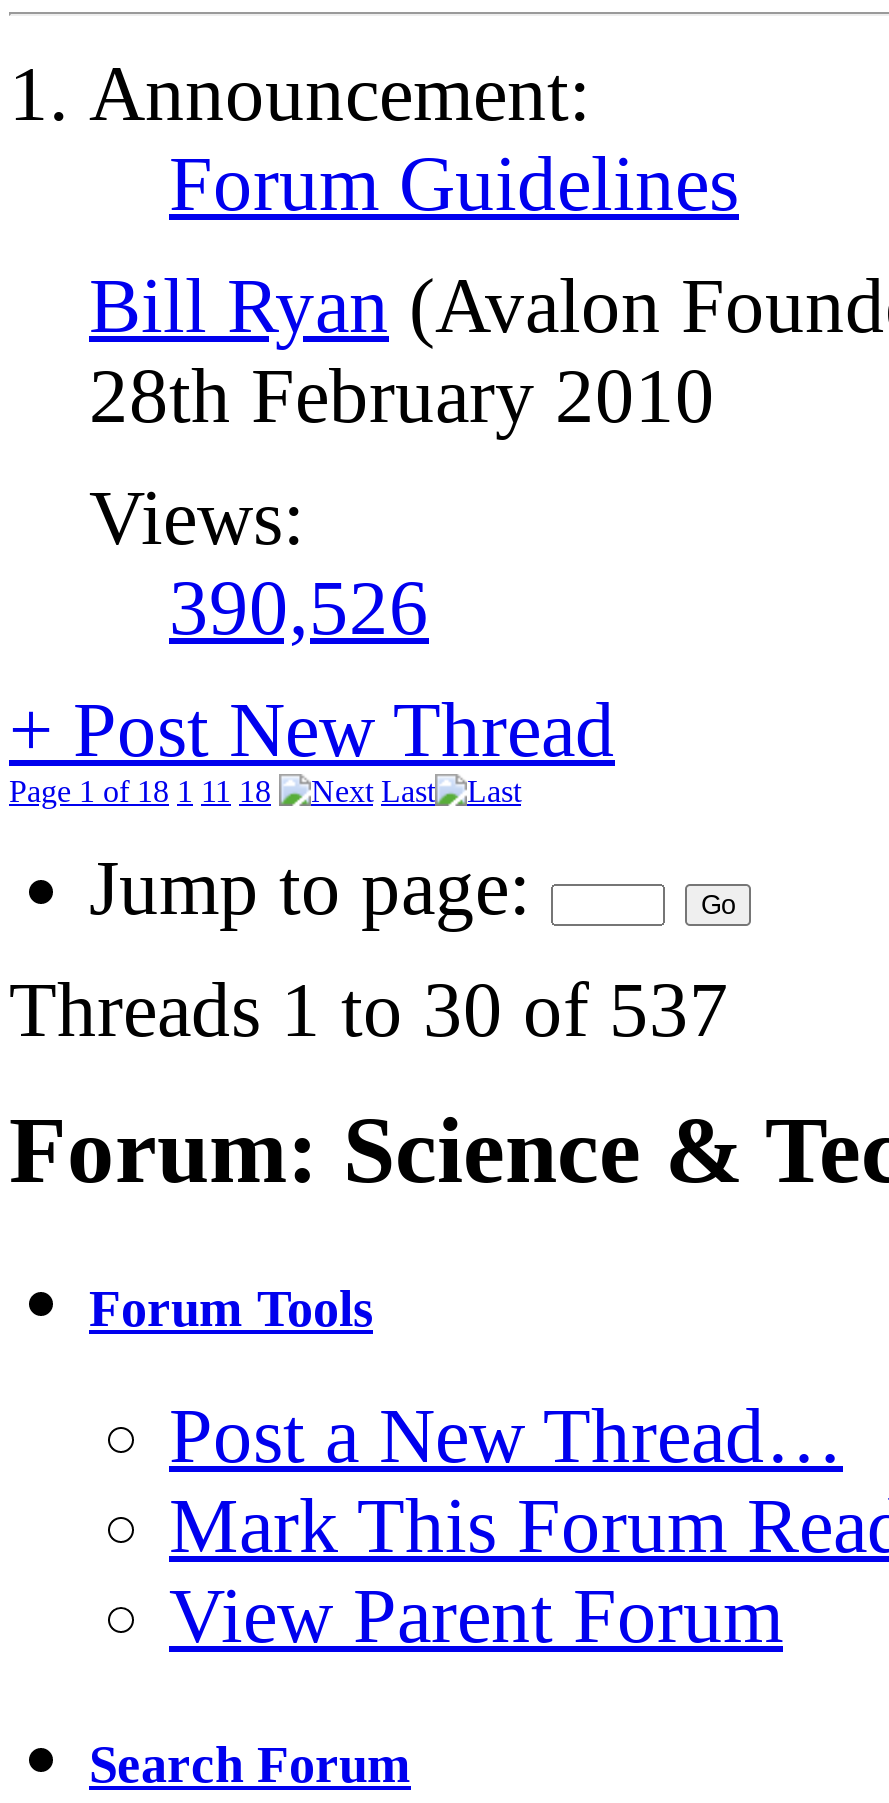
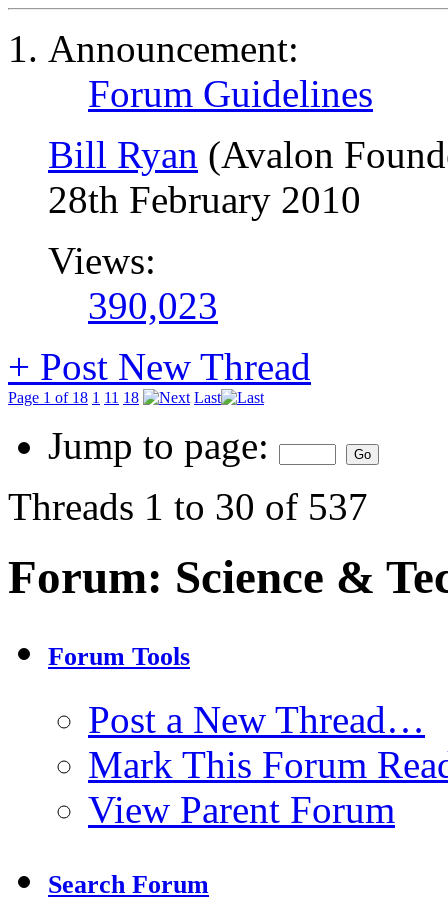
- 390,526
+ 390,023
